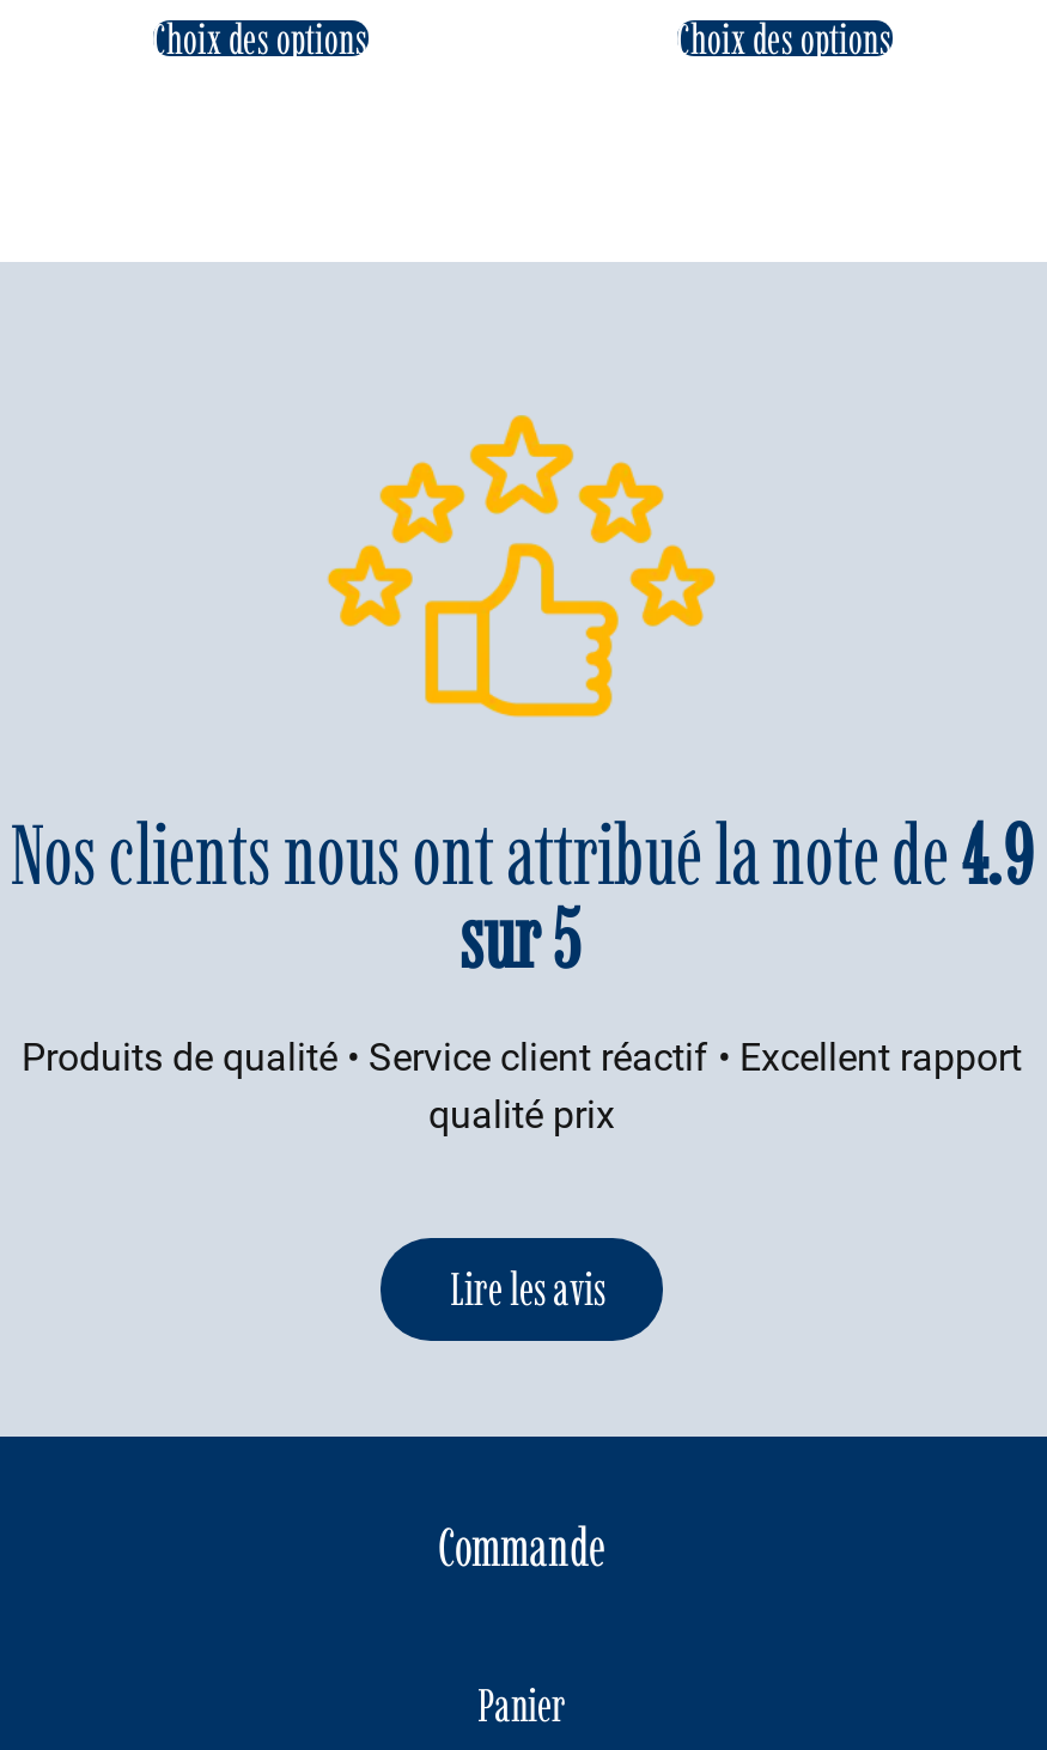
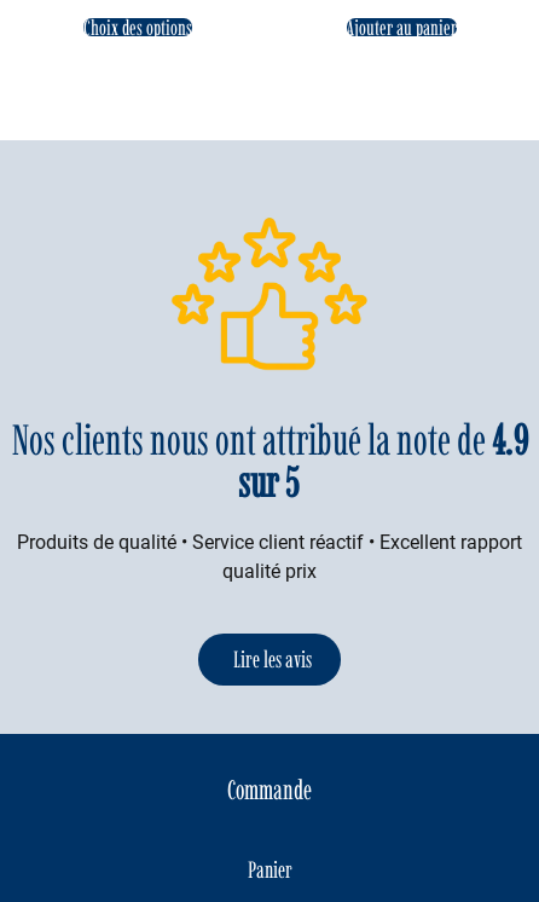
- Choix des options
+ Ajouter au panier
